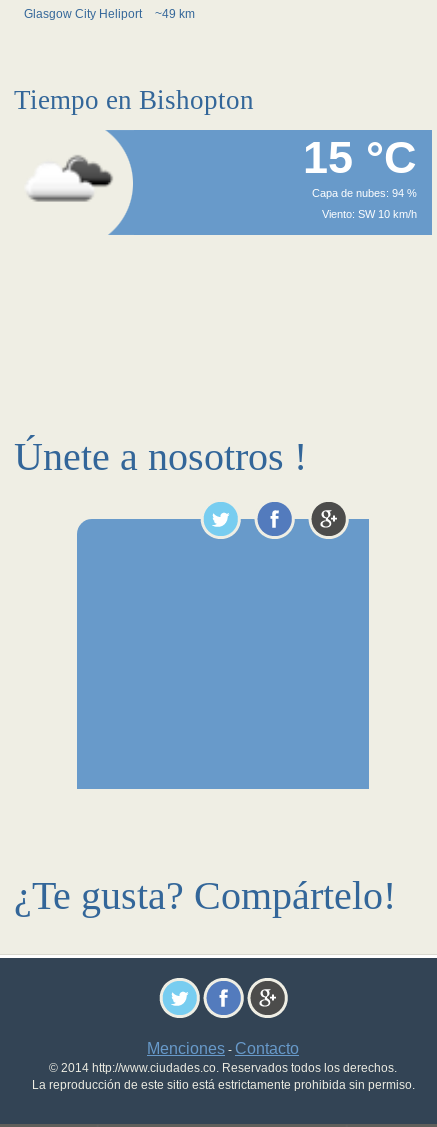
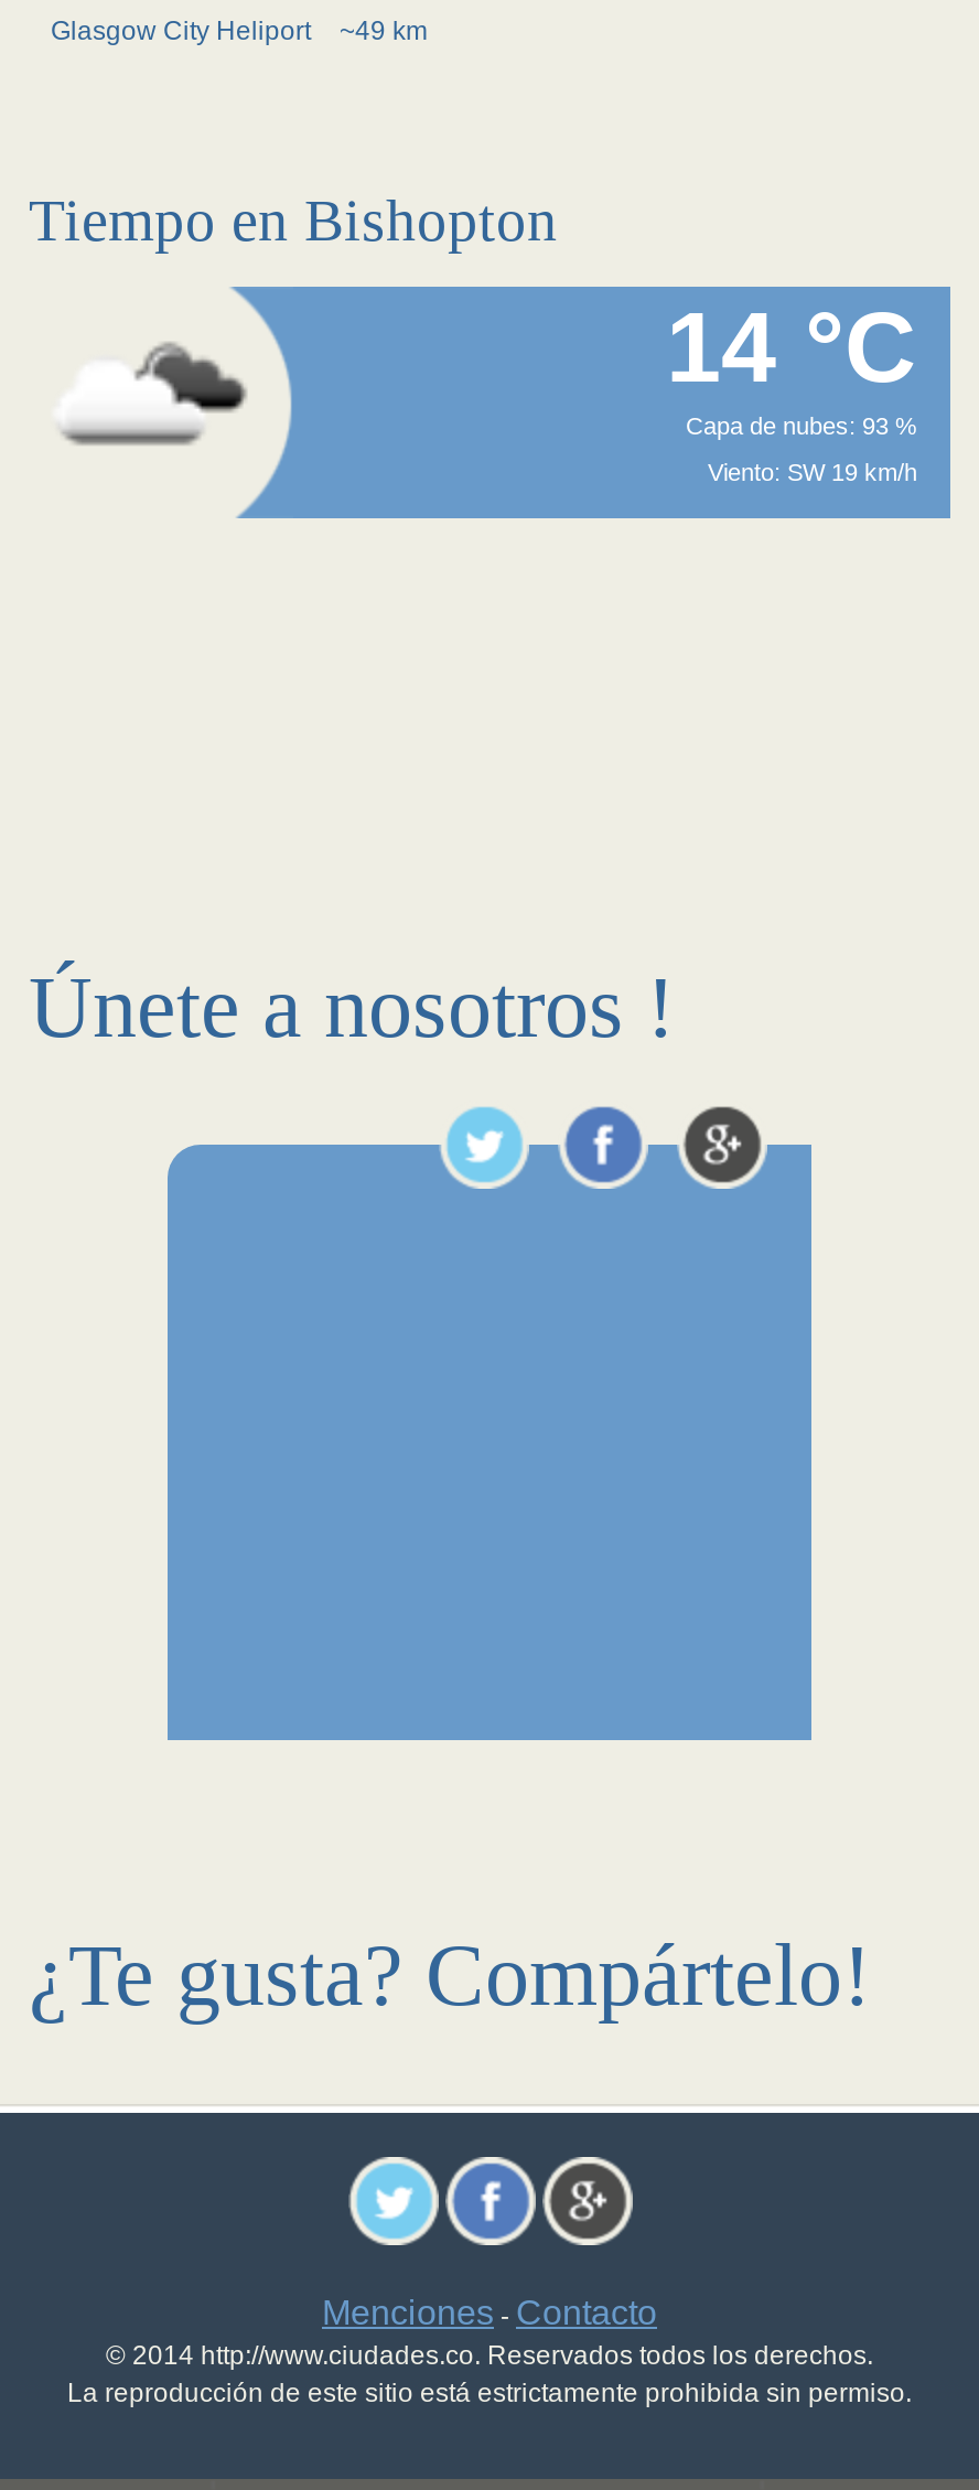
- 15 °C
+ 14 °C

- Capa de nubes: 94 %
+ Capa de nubes: 93 %

- Viento: SW 10 km/h
+ Viento: SW 19 km/h
